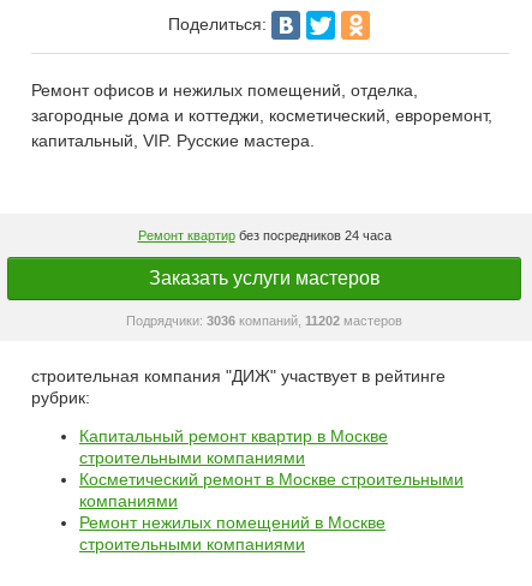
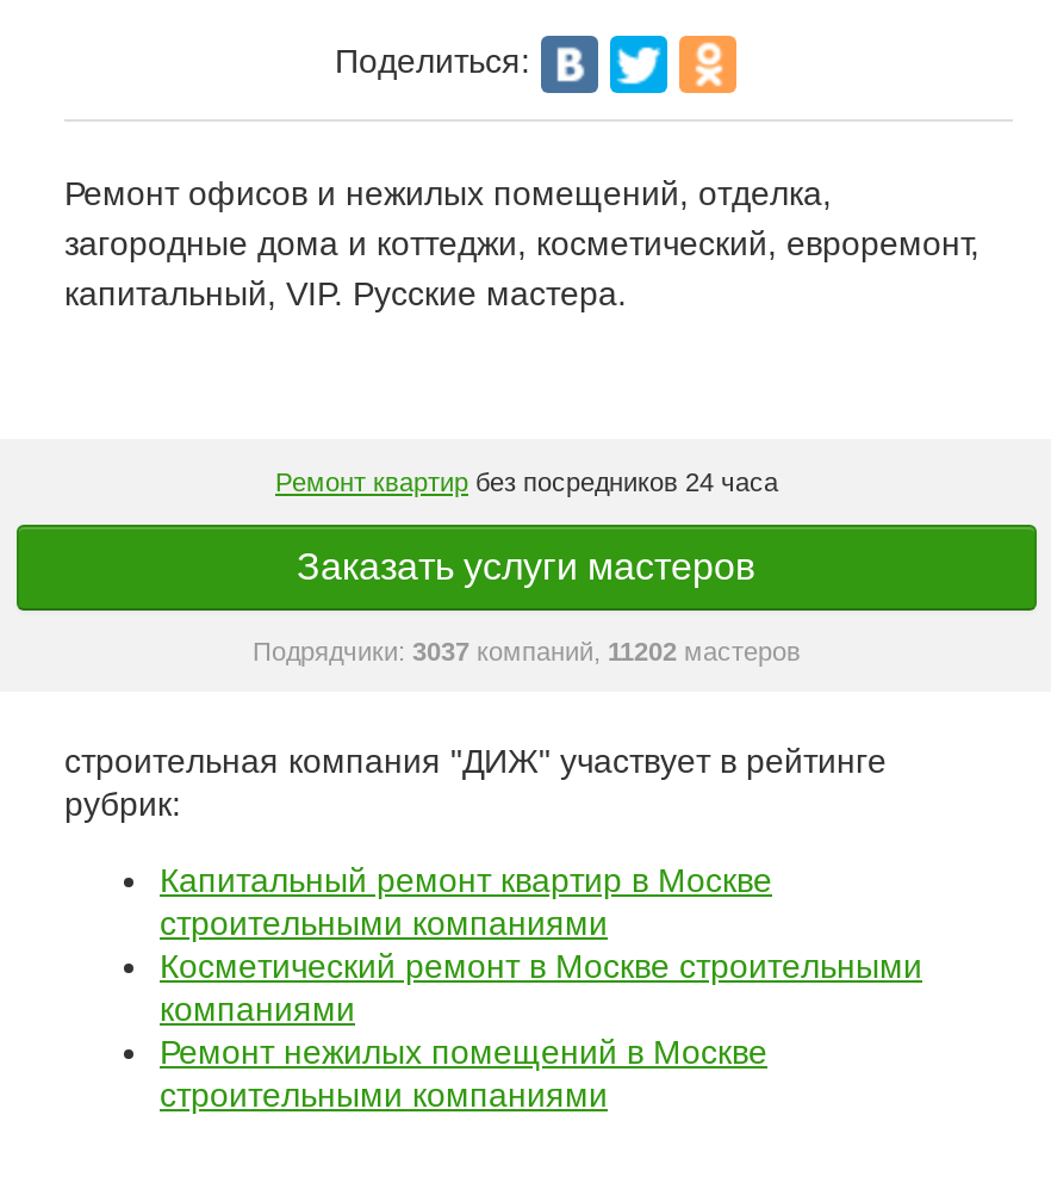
- Подрядчики: 3036 компаний, 11202 мастеров
+ Подрядчики: 3037 компаний, 11202 мастеров
